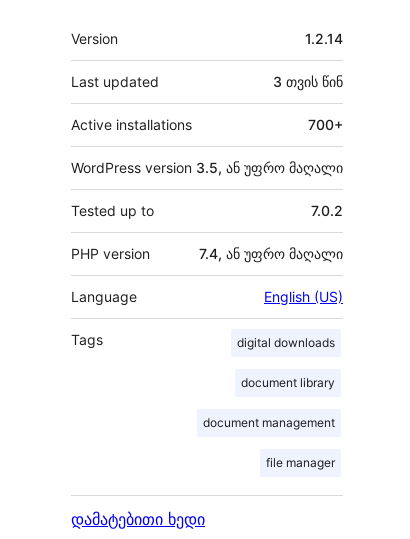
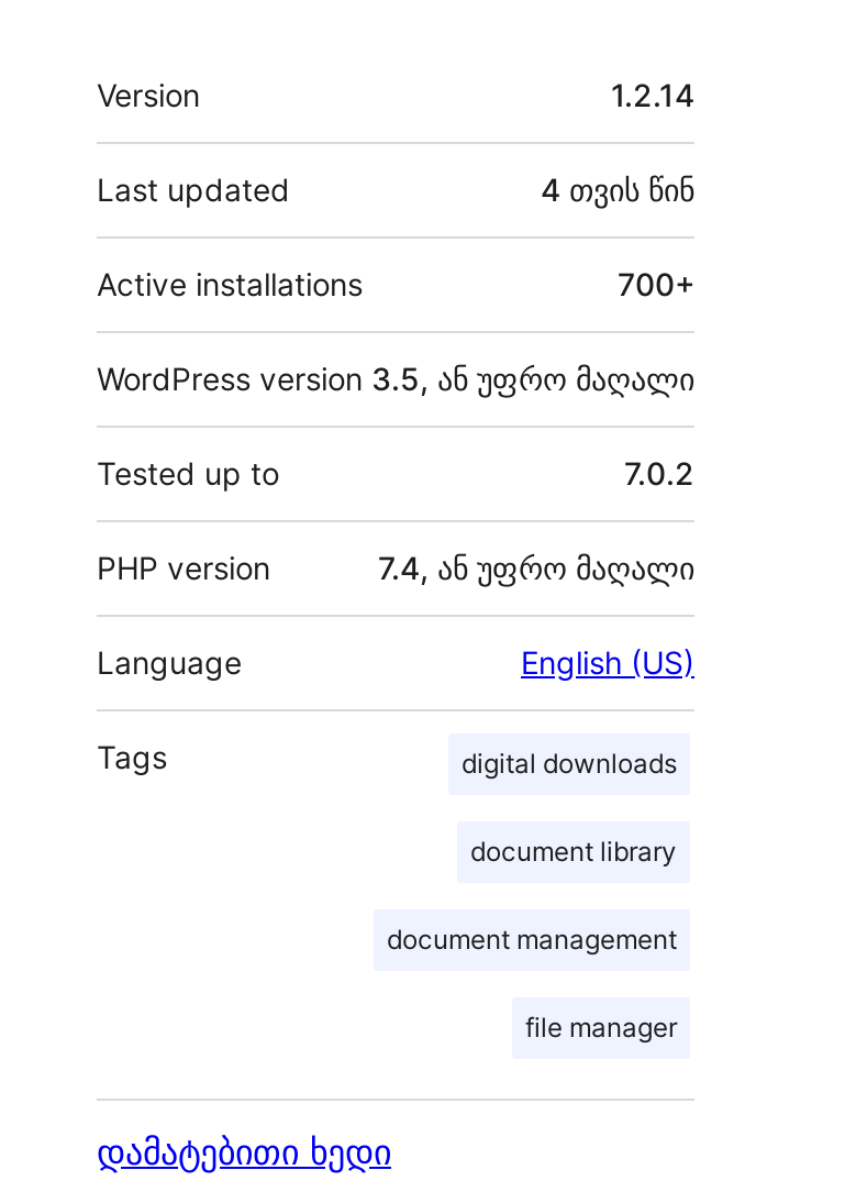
- 3 თვის წინ
+ 4 თვის წინ
